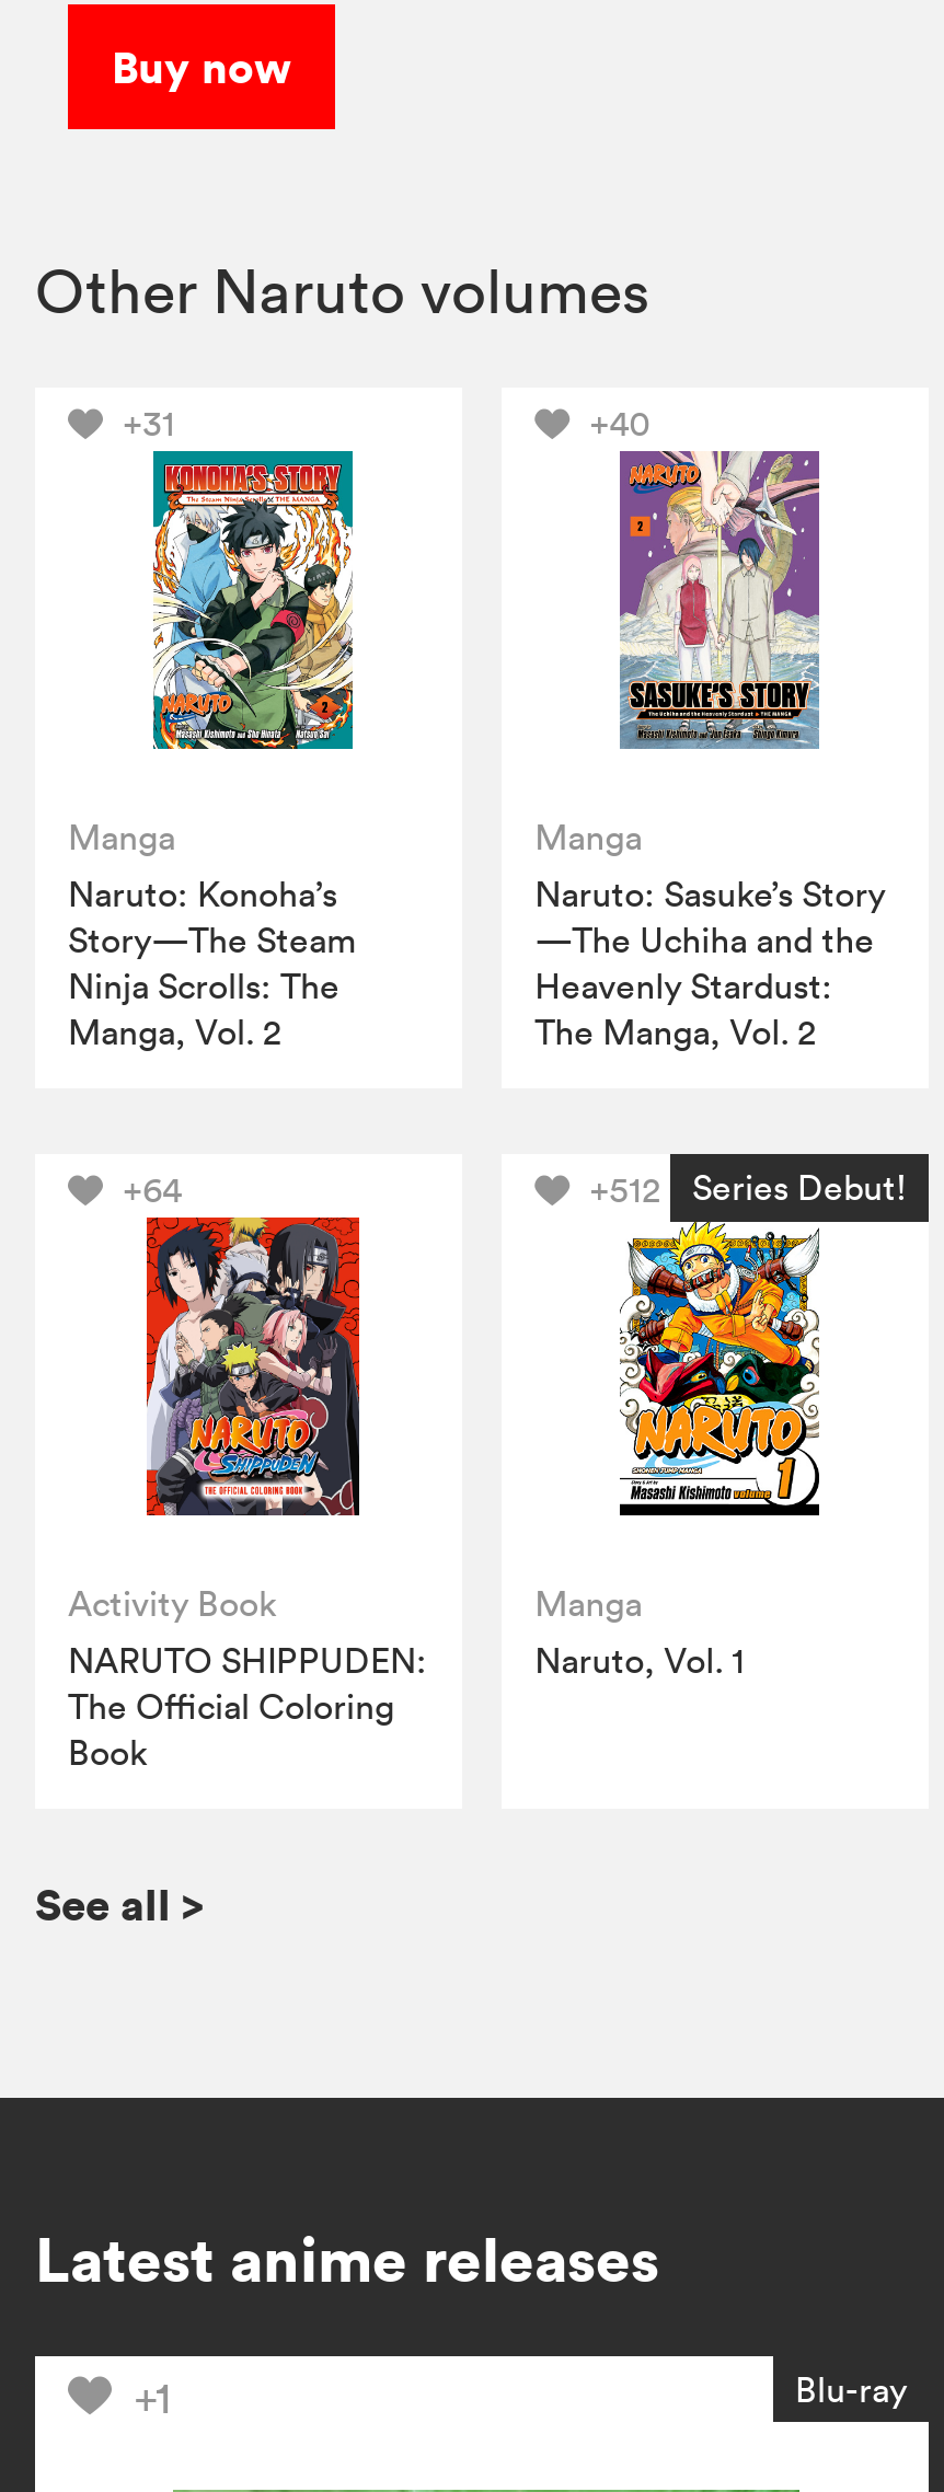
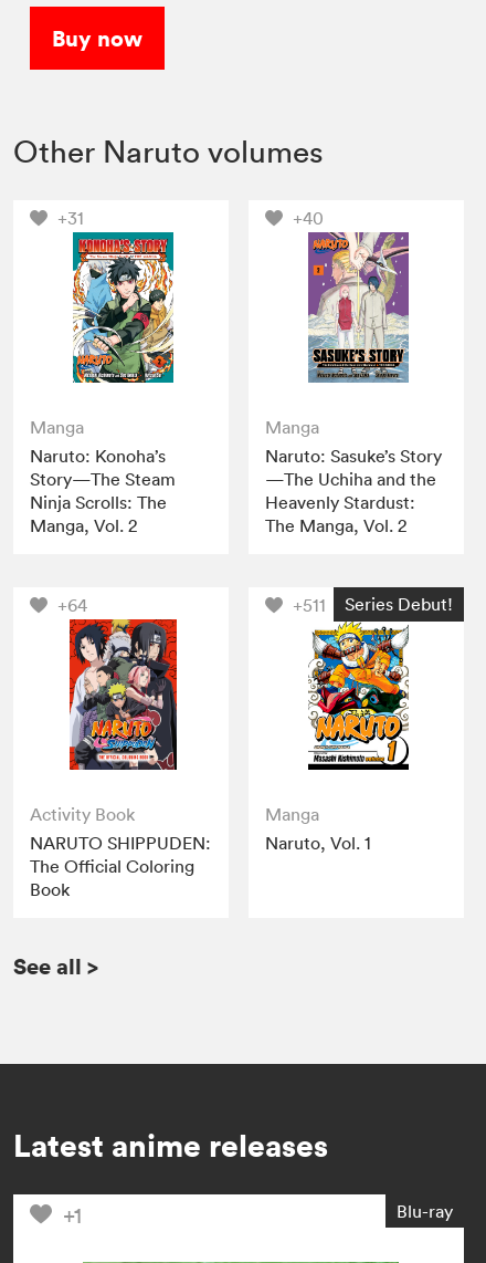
- +512 Series Debut!
+ +511 Series Debut!
